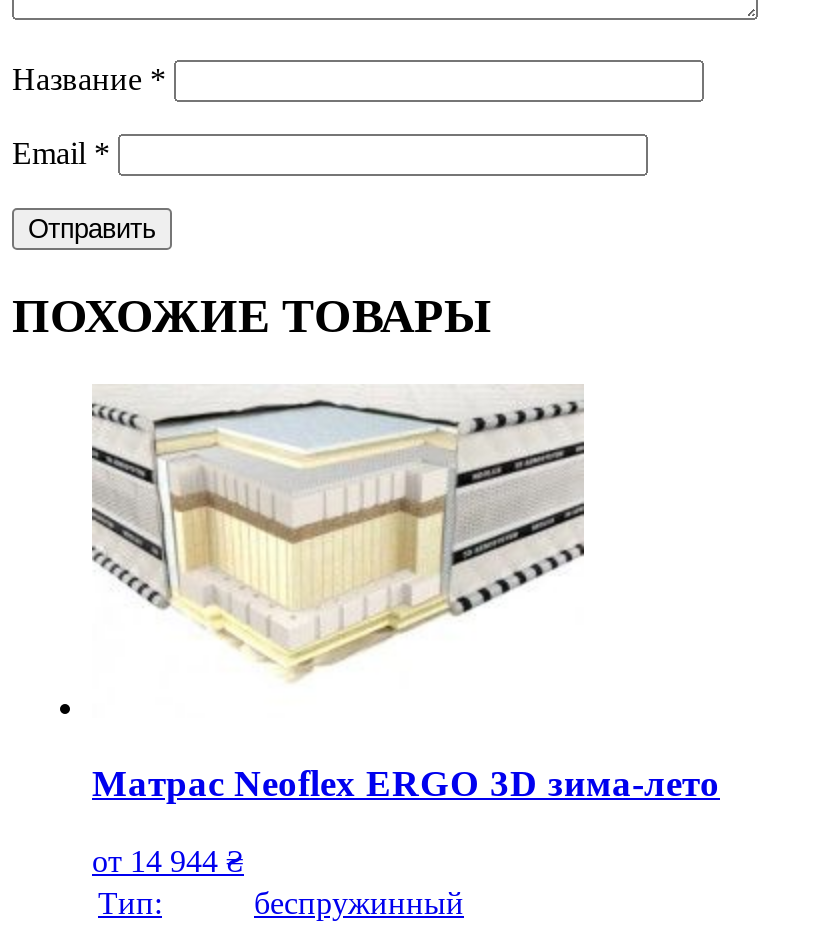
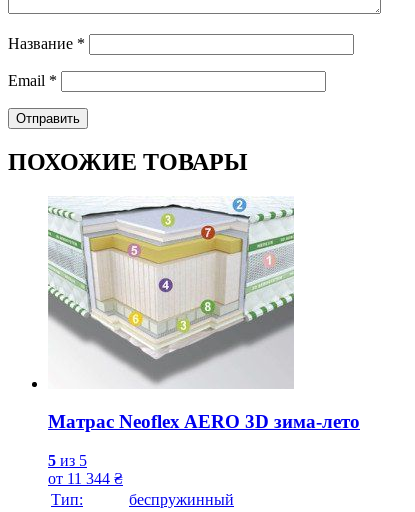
- [image]
+ [image]

- Матрас Neoflex ERGO 3D зима-лето
+ Матрас Neoflex AERO 3D зима-лето

- от 14 944 ₴
+ 5 из 5
+ от 11 344 ₴
